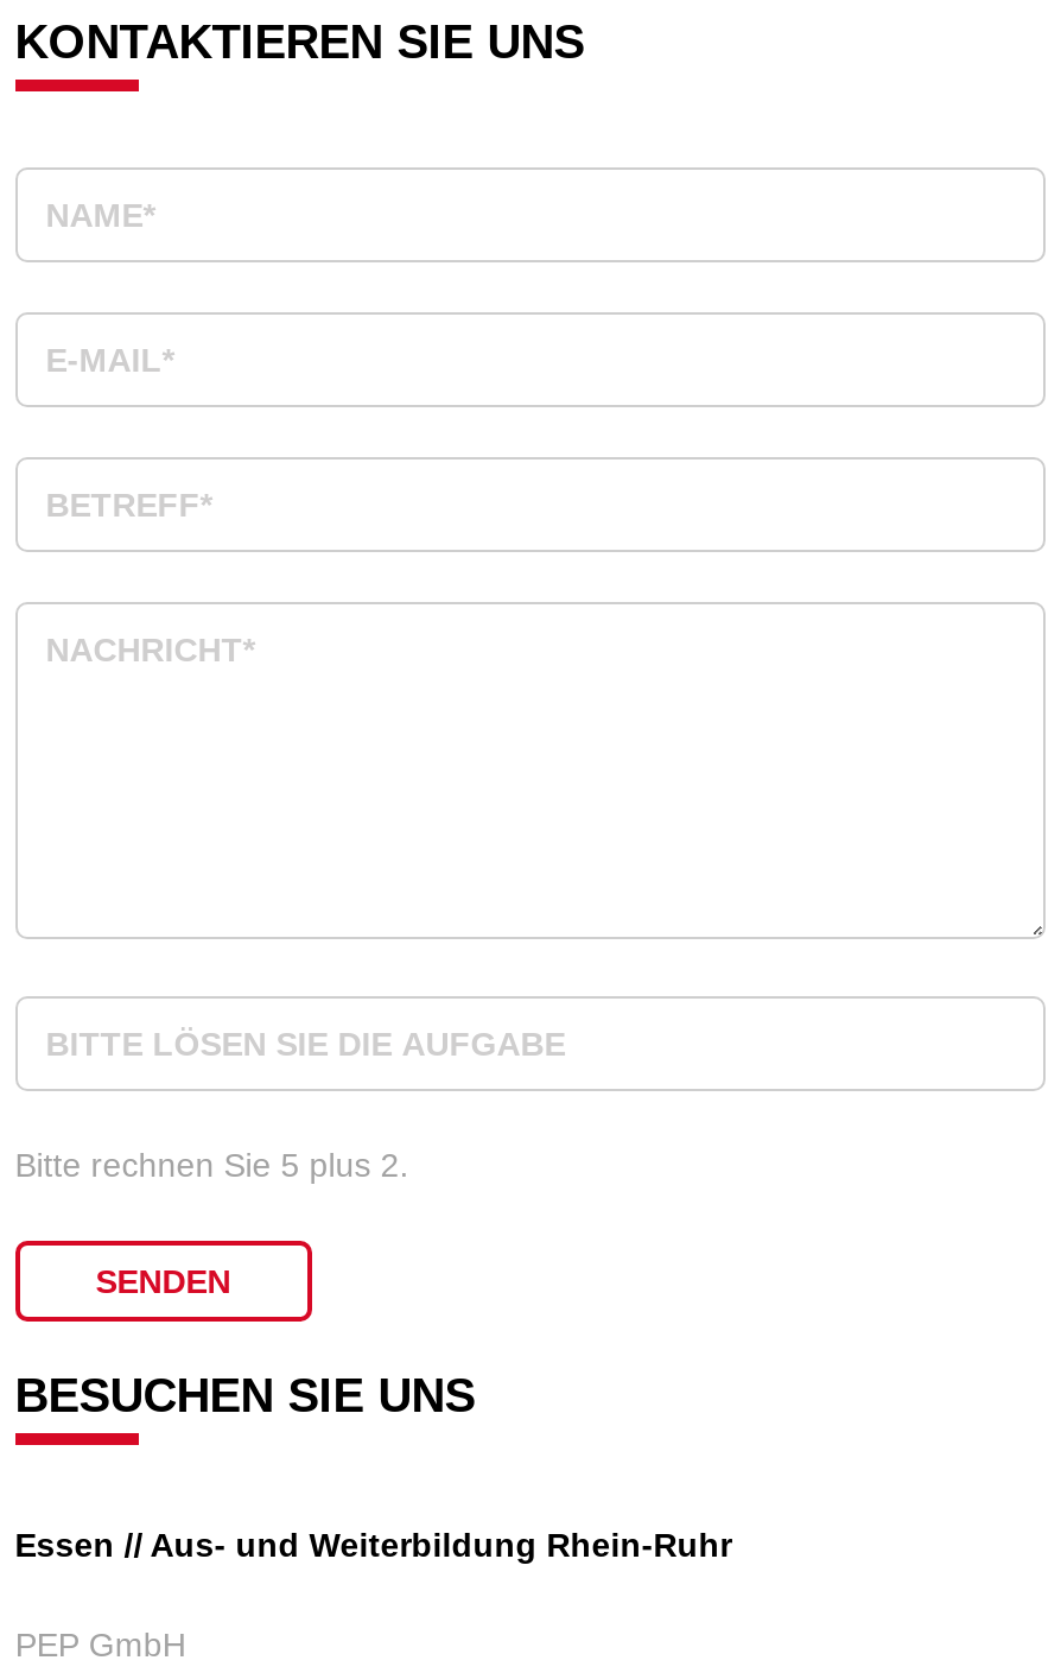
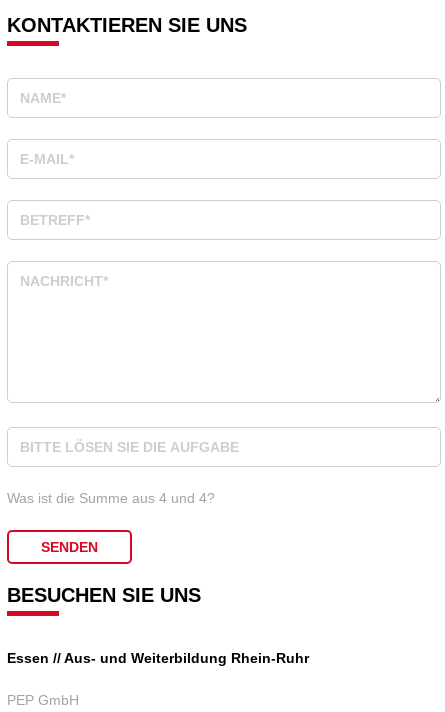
- Bitte rechnen Sie 5 plus 2.
+ Was ist die Summe aus 4 und 4?
